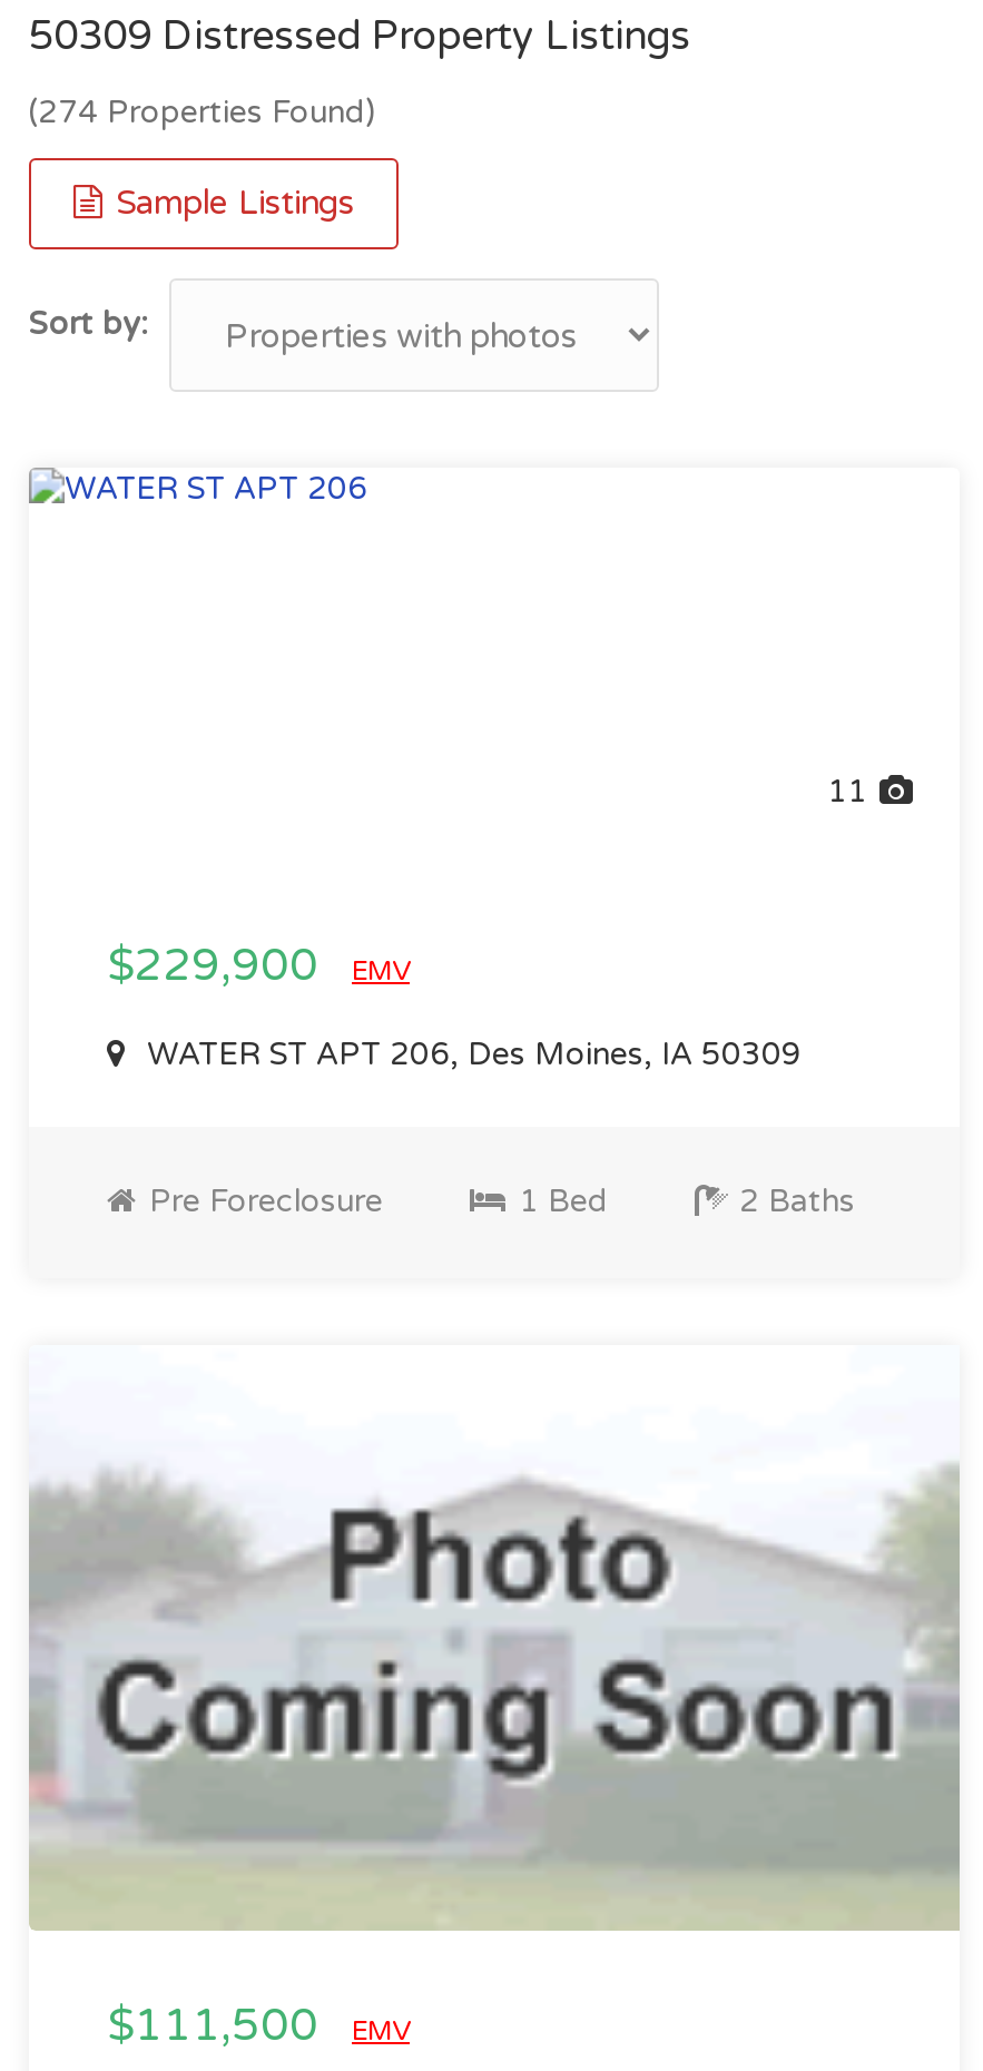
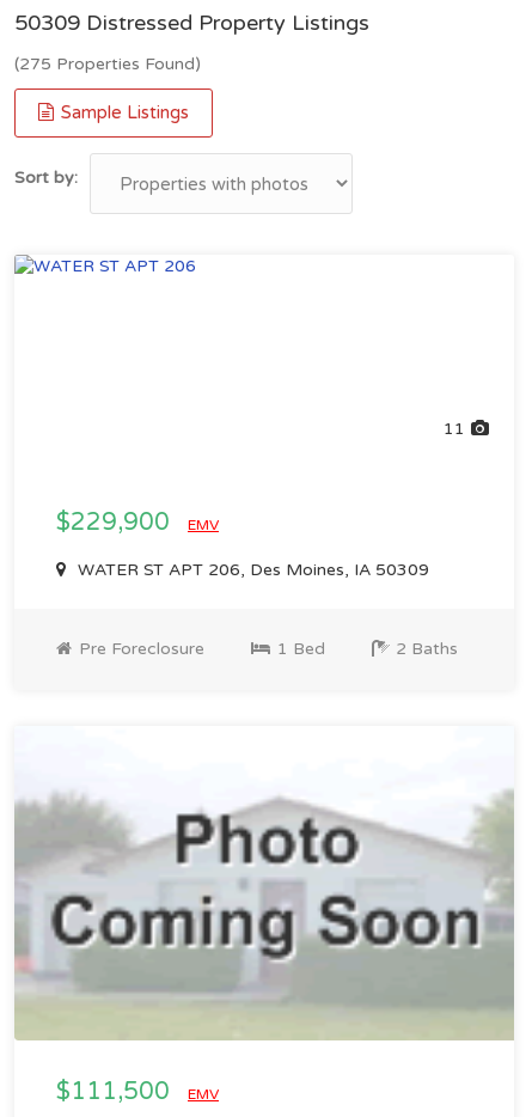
- (274 Properties Found)
+ (275 Properties Found)
